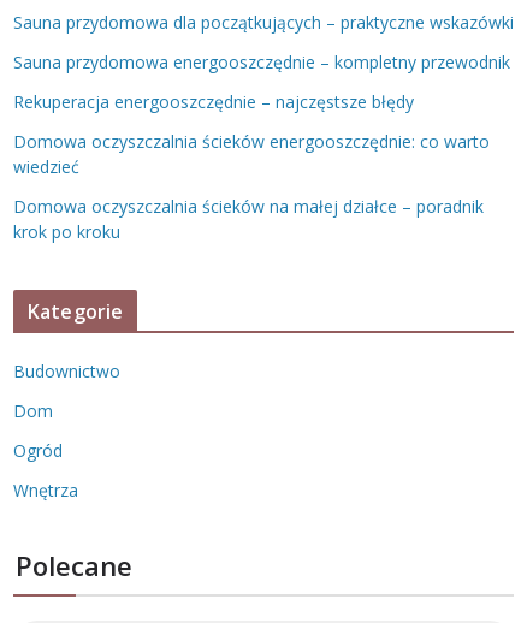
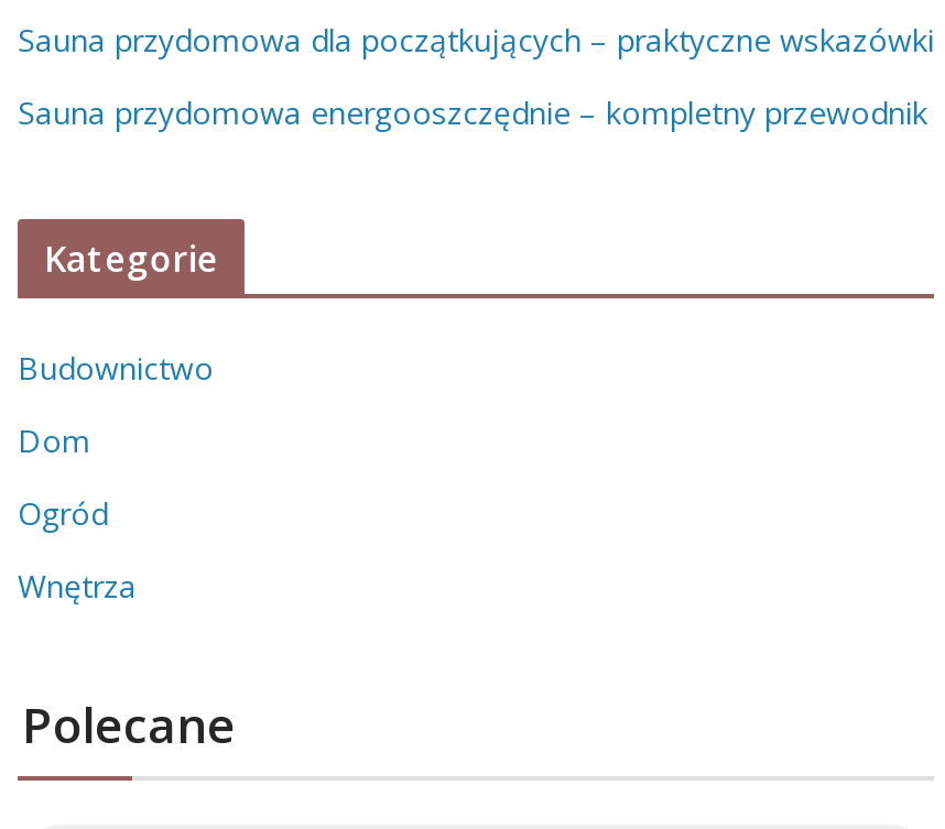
- Rekuperacja energooszczędnie – najczęstsze błędy
- Domowa oczyszczalnia ścieków energooszczędnie: co warto
- wiedzieć
- Domowa oczyszczalnia ścieków na małej działce – poradnik
- krok po kroku
